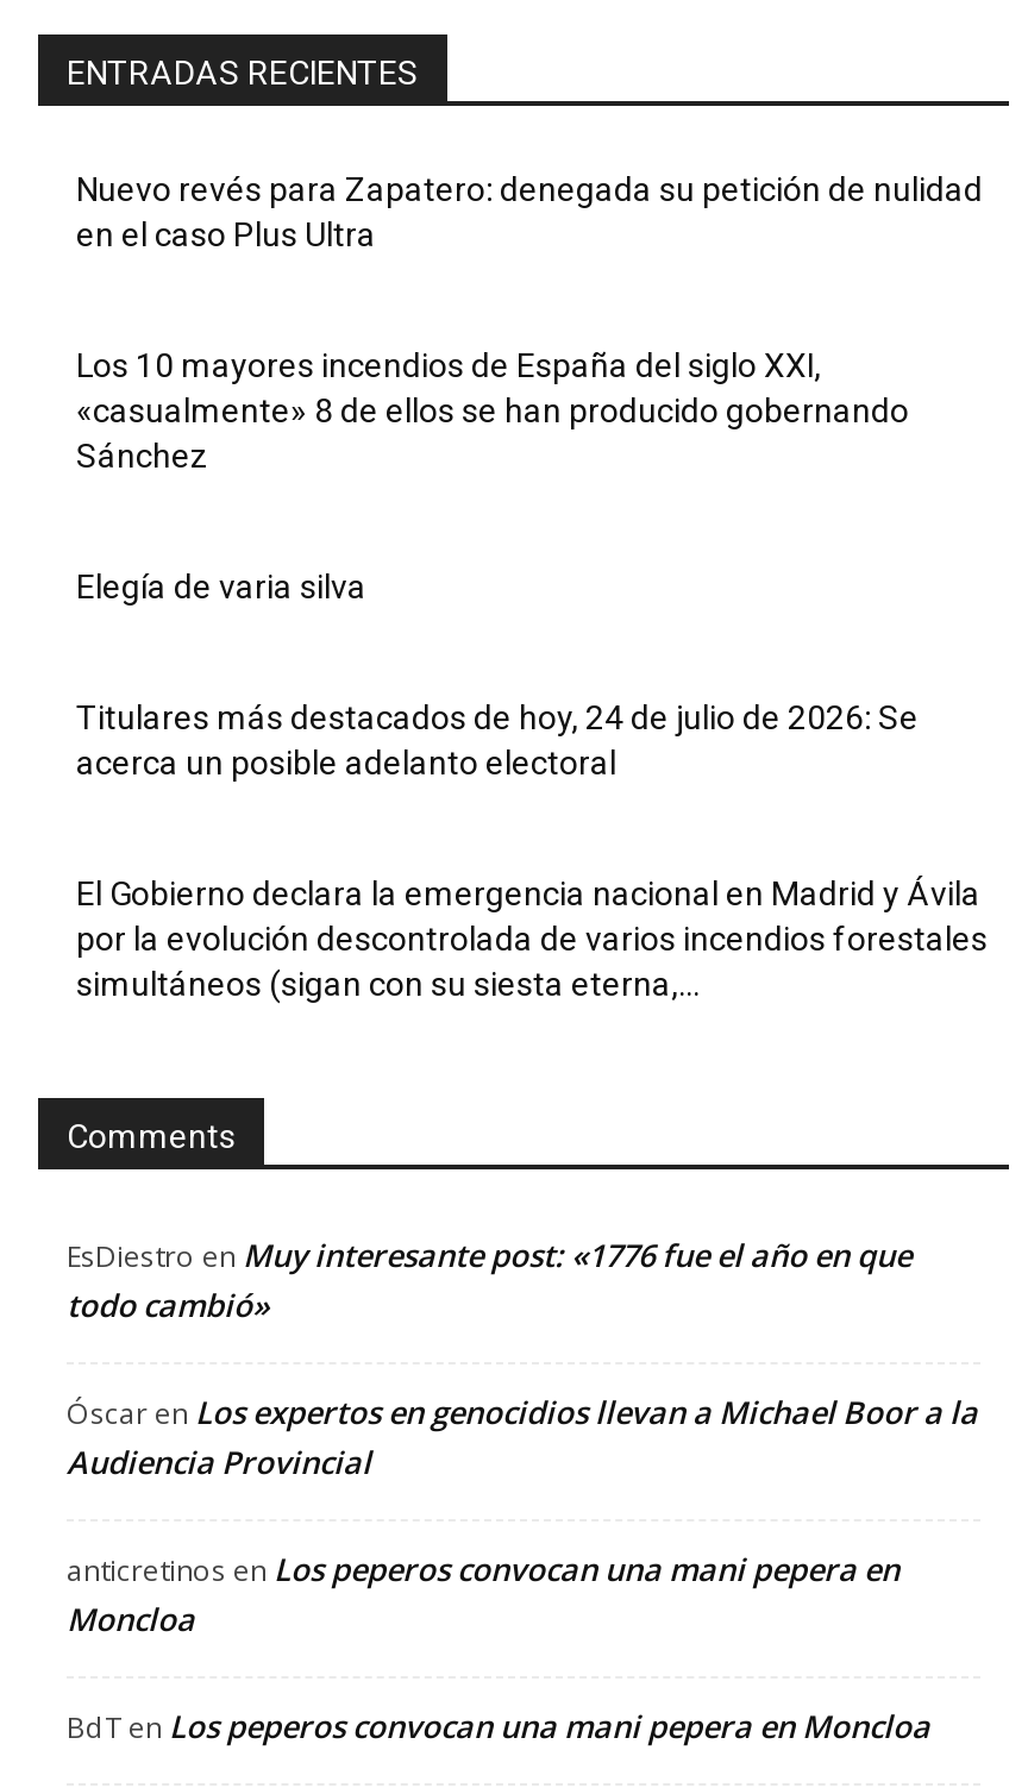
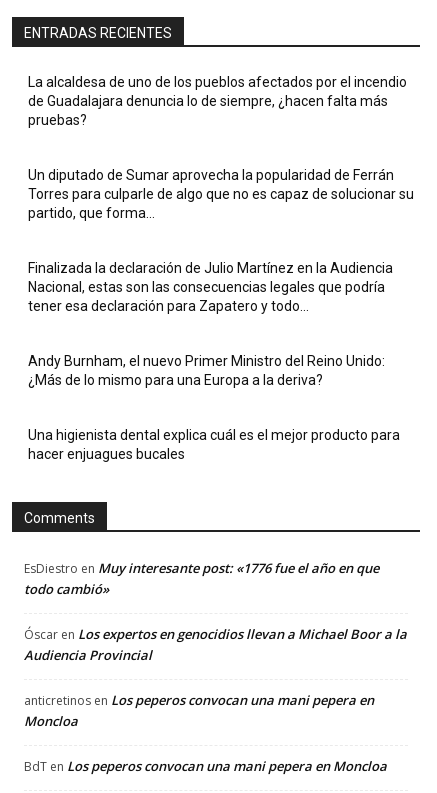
- Nuevo revés para Zapatero: denegada su petición de nulidad
- en el caso Plus Ultra
+ La alcaldesa de uno de los pueblos afectados por el incendio
+ de Guadalajara denuncia lo de siempre, ¿hacen falta más
+ pruebas?

- Los 10 mayores incendios de España del siglo XXI,
- «casualmente» 8 de ellos se han producido gobernando
- Sánchez
+ Un diputado de Sumar aprovecha la popularidad de Ferrán
+ Torres para culparle de algo que no es capaz de solucionar su
+ partido, que forma...

- Elegía de varia silva
+ Finalizada la declaración de Julio Martínez en la Audiencia
+ Nacional, estas son las consecuencias legales que podría
+ tener esa declaración para Zapatero y todo...

- Titulares más destacados de hoy, 24 de julio de 2026: Se
- acerca un posible adelanto electoral
+ Andy Burnham, el nuevo Primer Ministro del Reino Unido:
+ ¿Más de lo mismo para una Europa a la deriva?

- El Gobierno declara la emergencia nacional en Madrid y Ávila
- por la evolución descontrolada de varios incendios forestales
- simultáneos (sigan con su siesta eterna,...
+ Una higienista dental explica cuál es el mejor producto para
+ hacer enjuagues bucales
